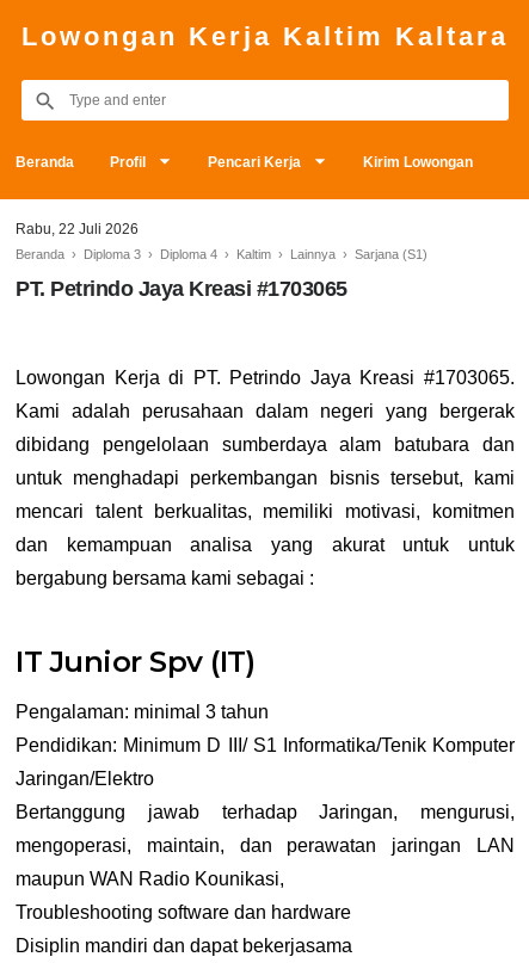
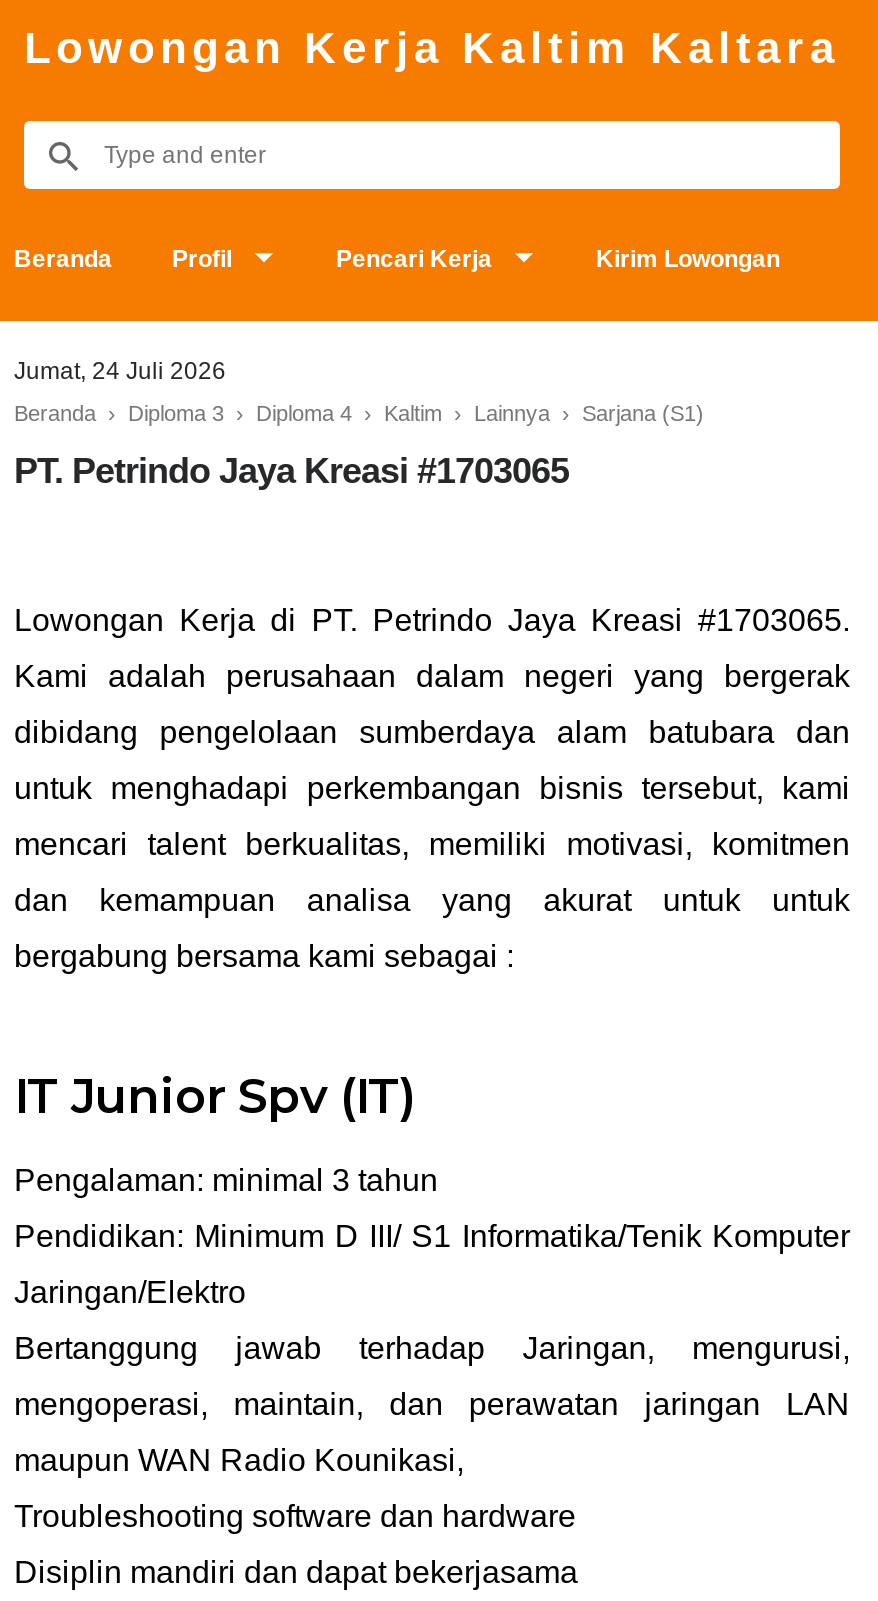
- Rabu, 22 Juli 2026
+ Jumat, 24 Juli 2026
